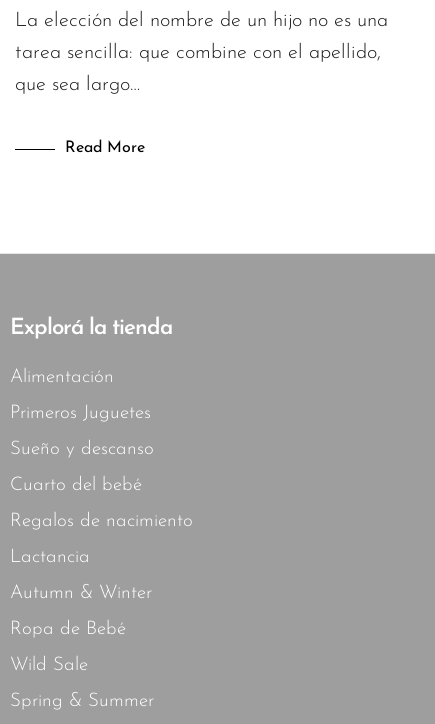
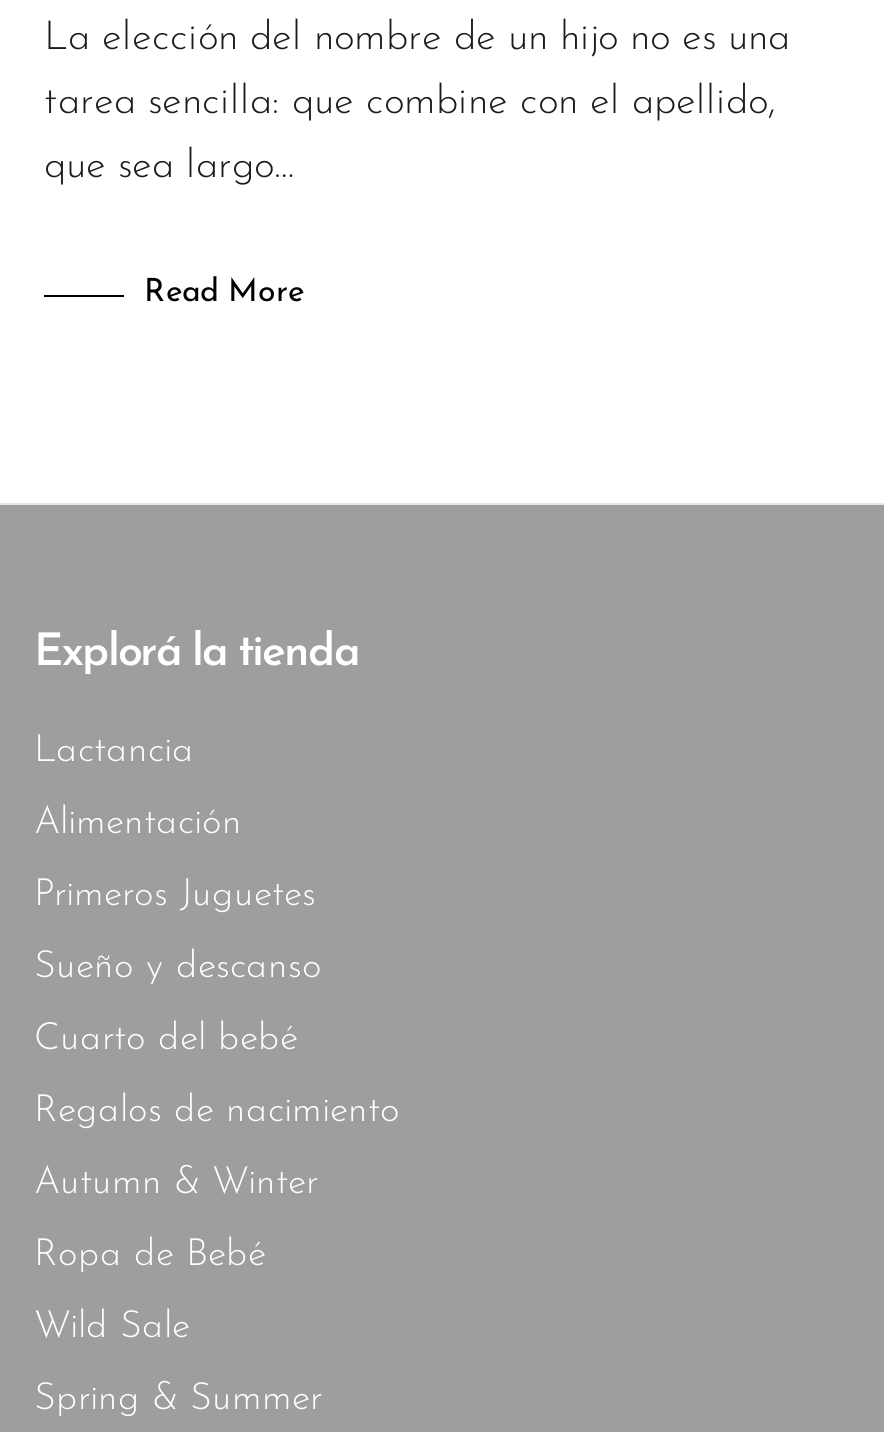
moved down: Alimentación | Primeros Juguetes | Sueño y descanso | Cuarto del bebé | Regalos de nacimiento

moved up: Lactancia
